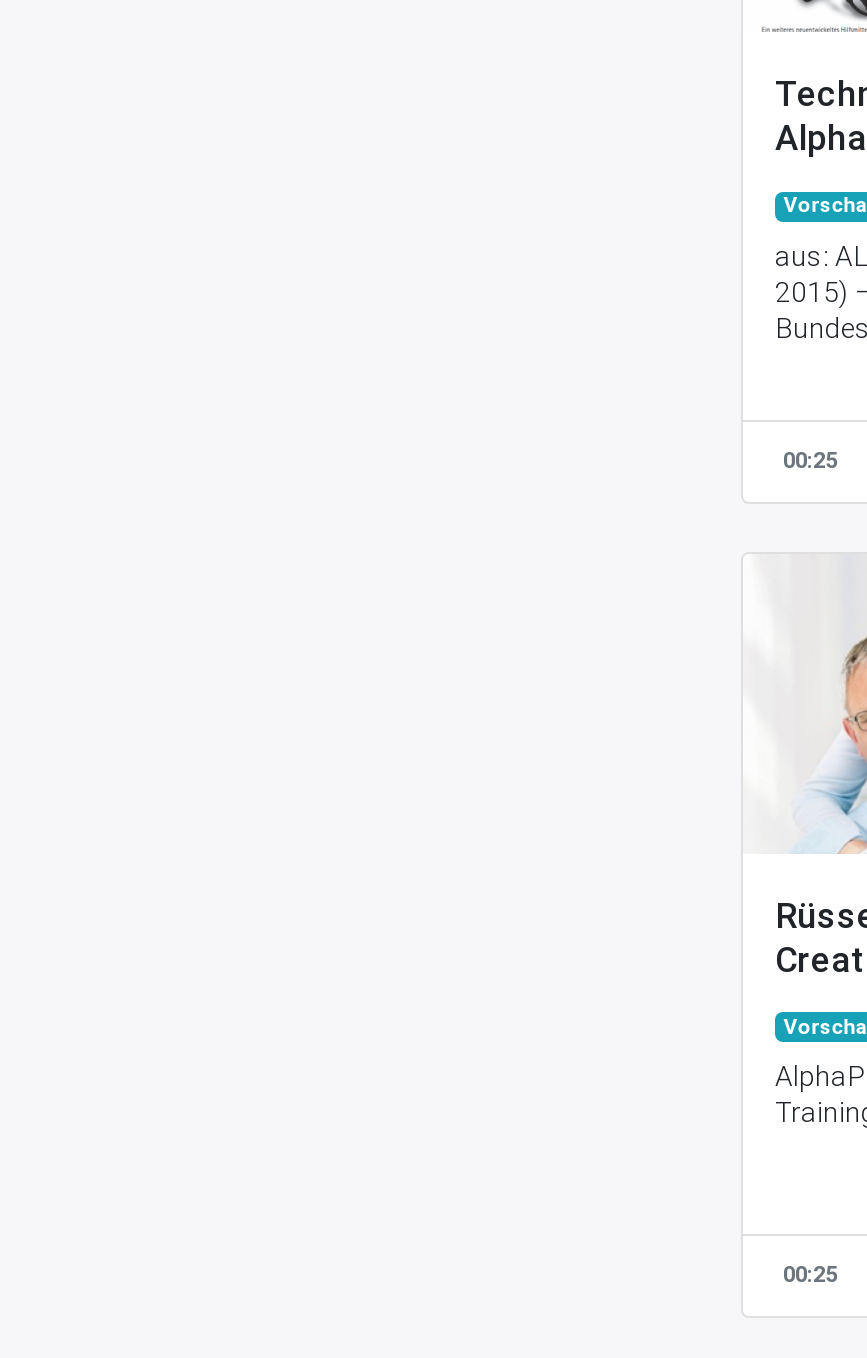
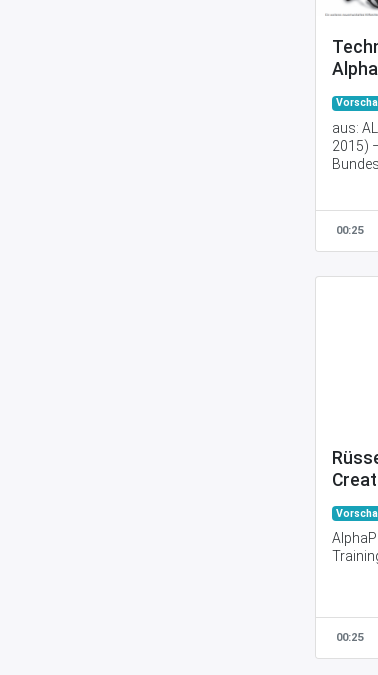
- [image]
